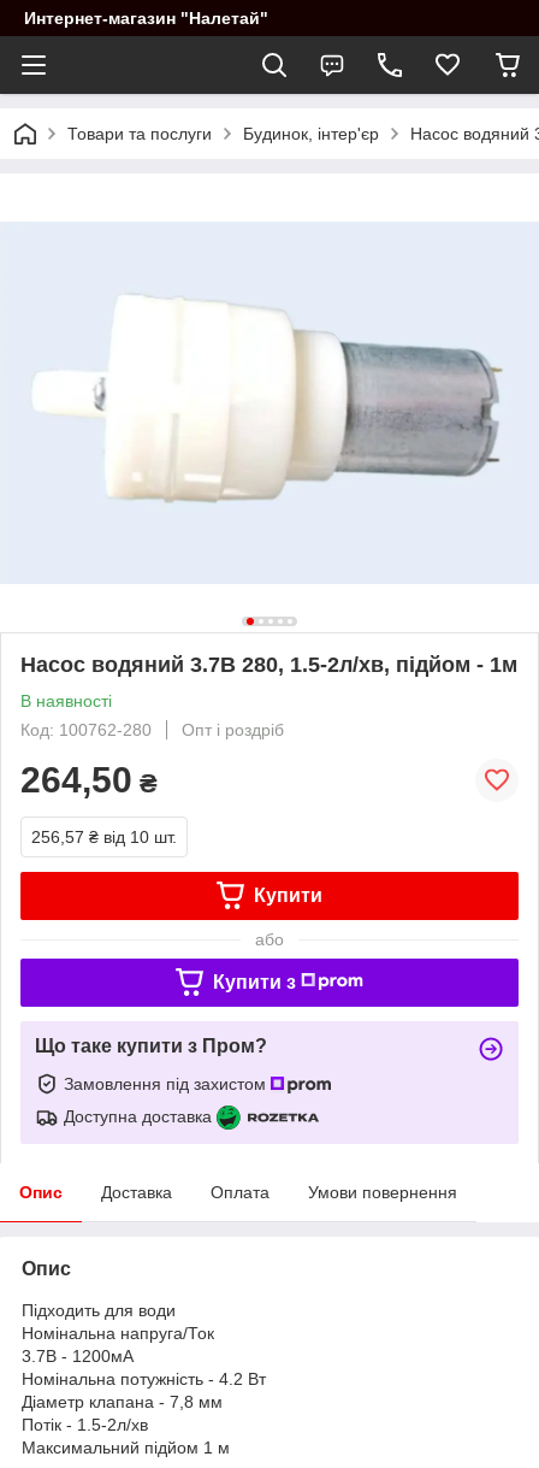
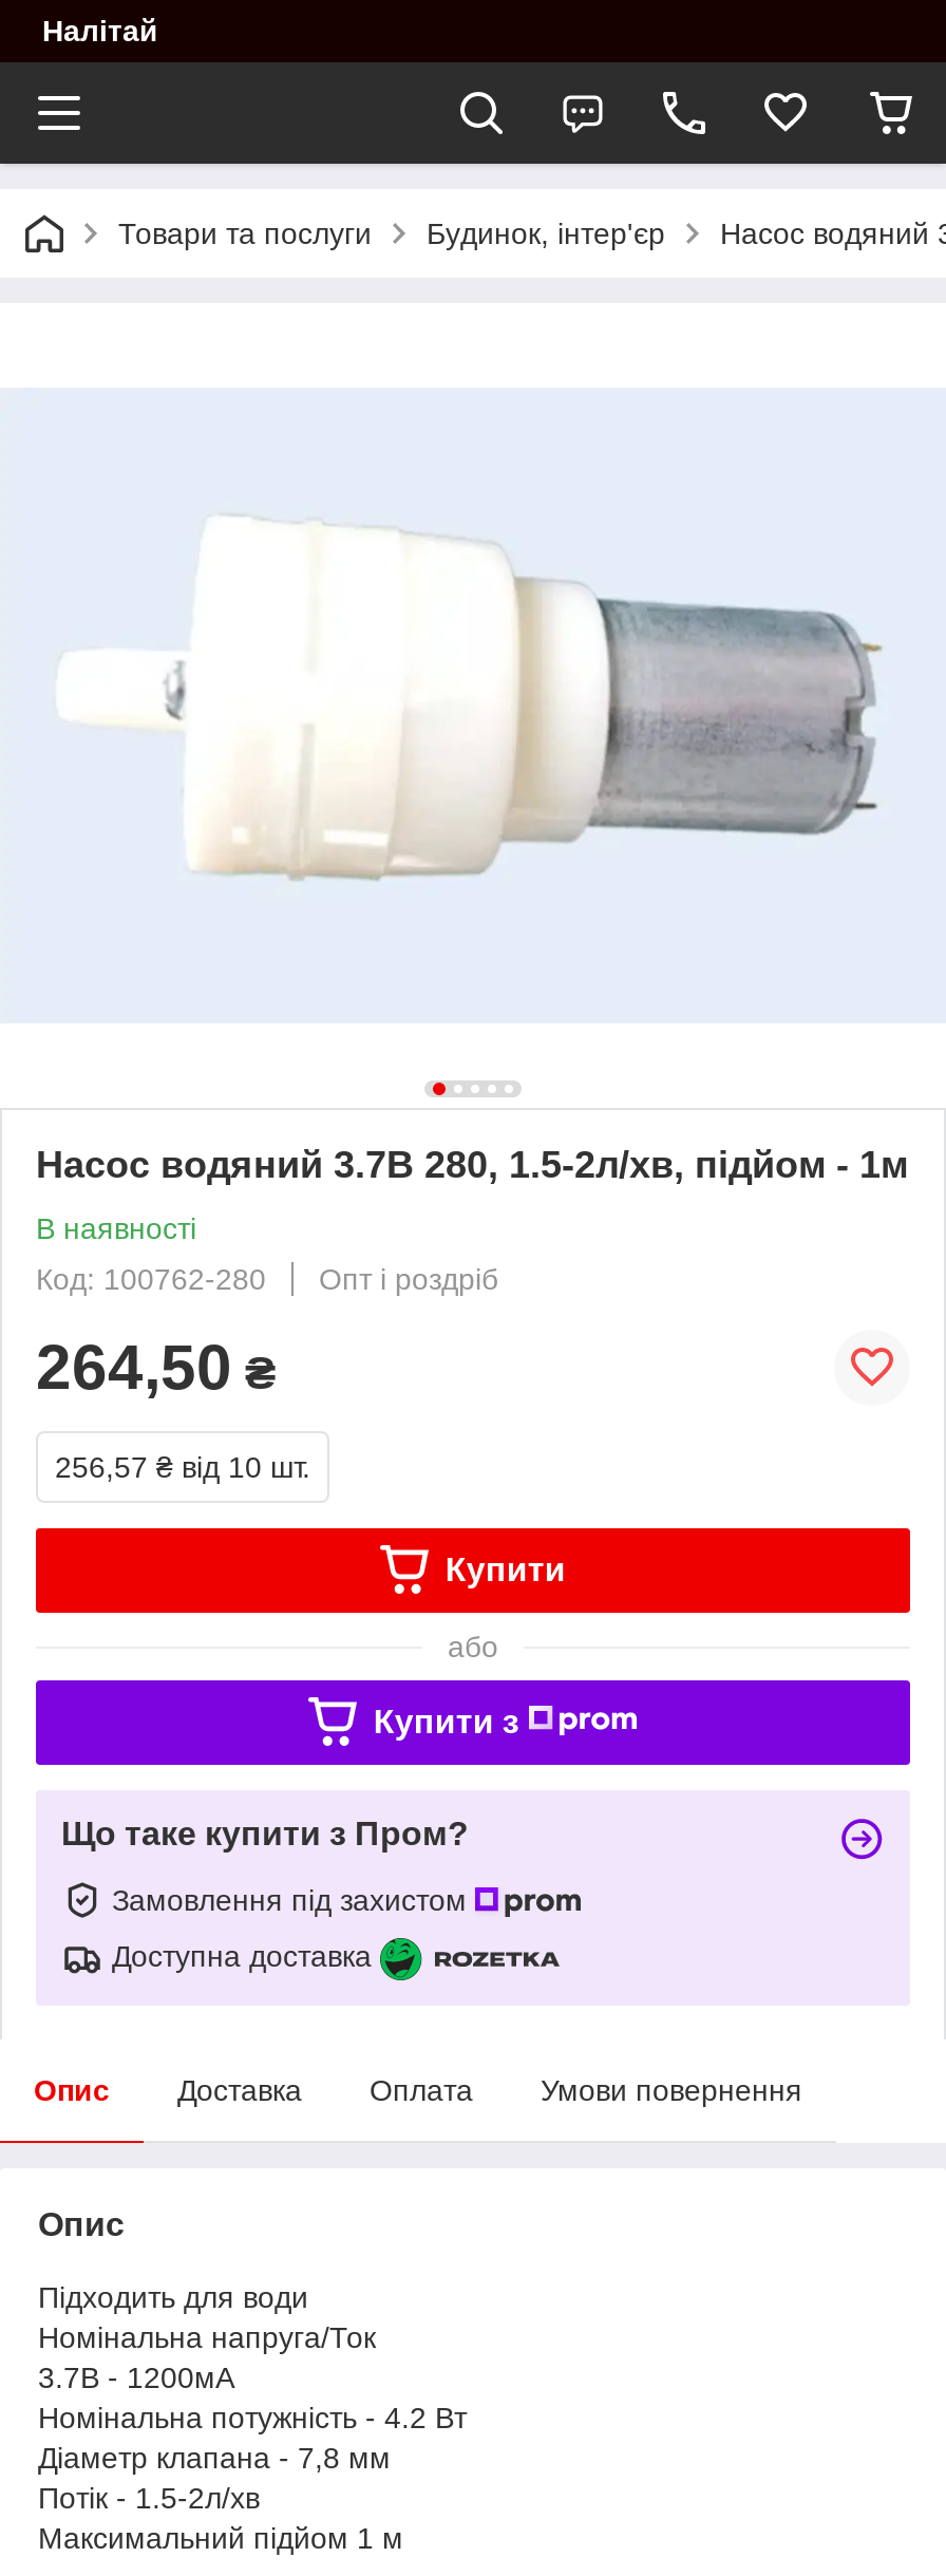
- Интернет-магазин "Налетай"
+ Налітай
